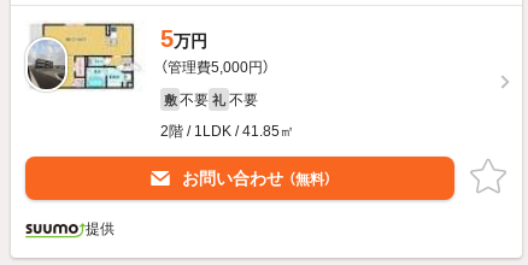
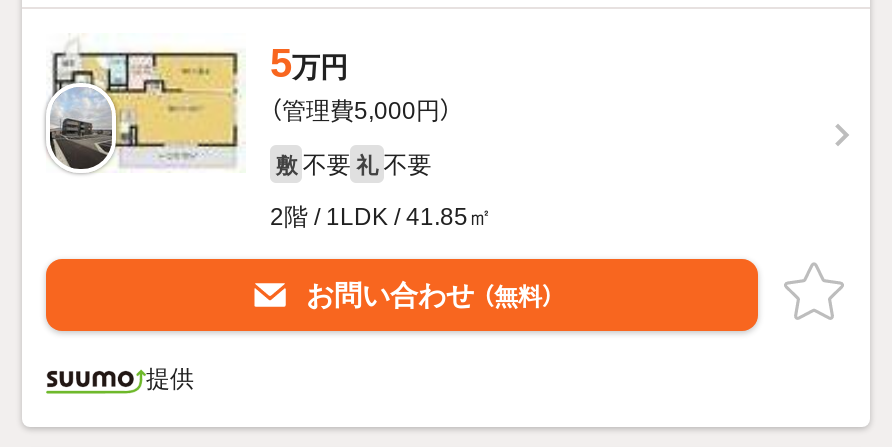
- [image]
+ [image]
